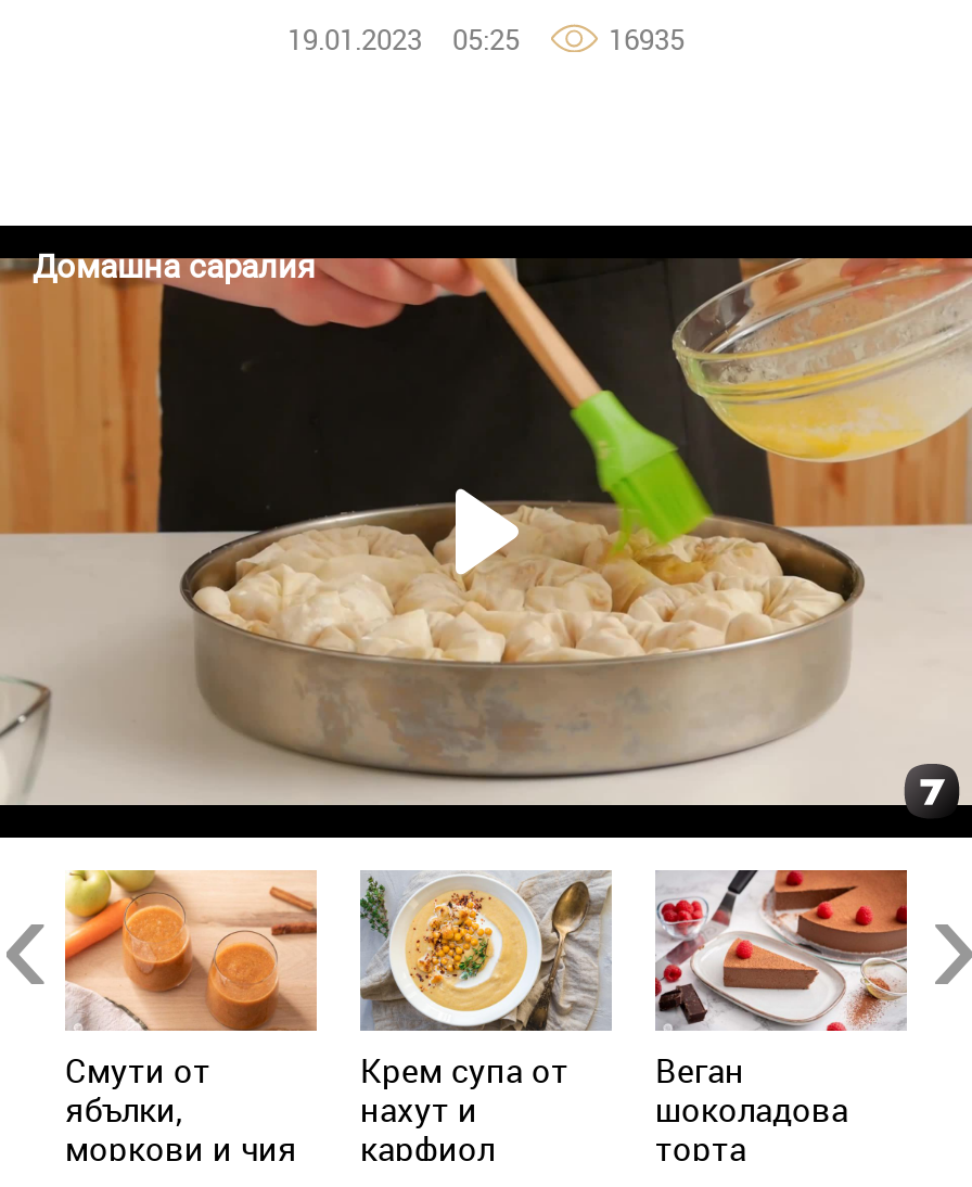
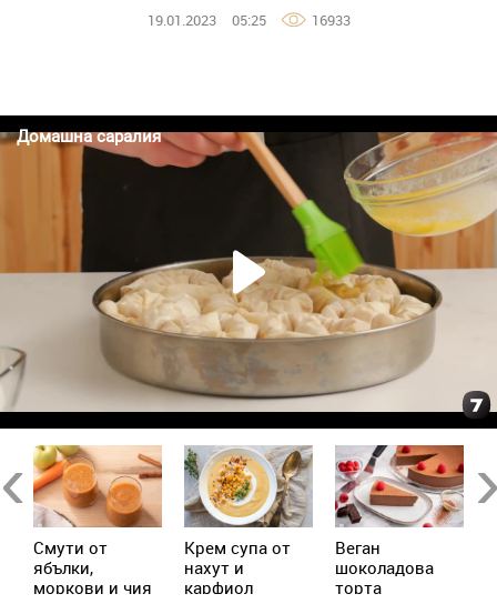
- 16935
+ 16933
